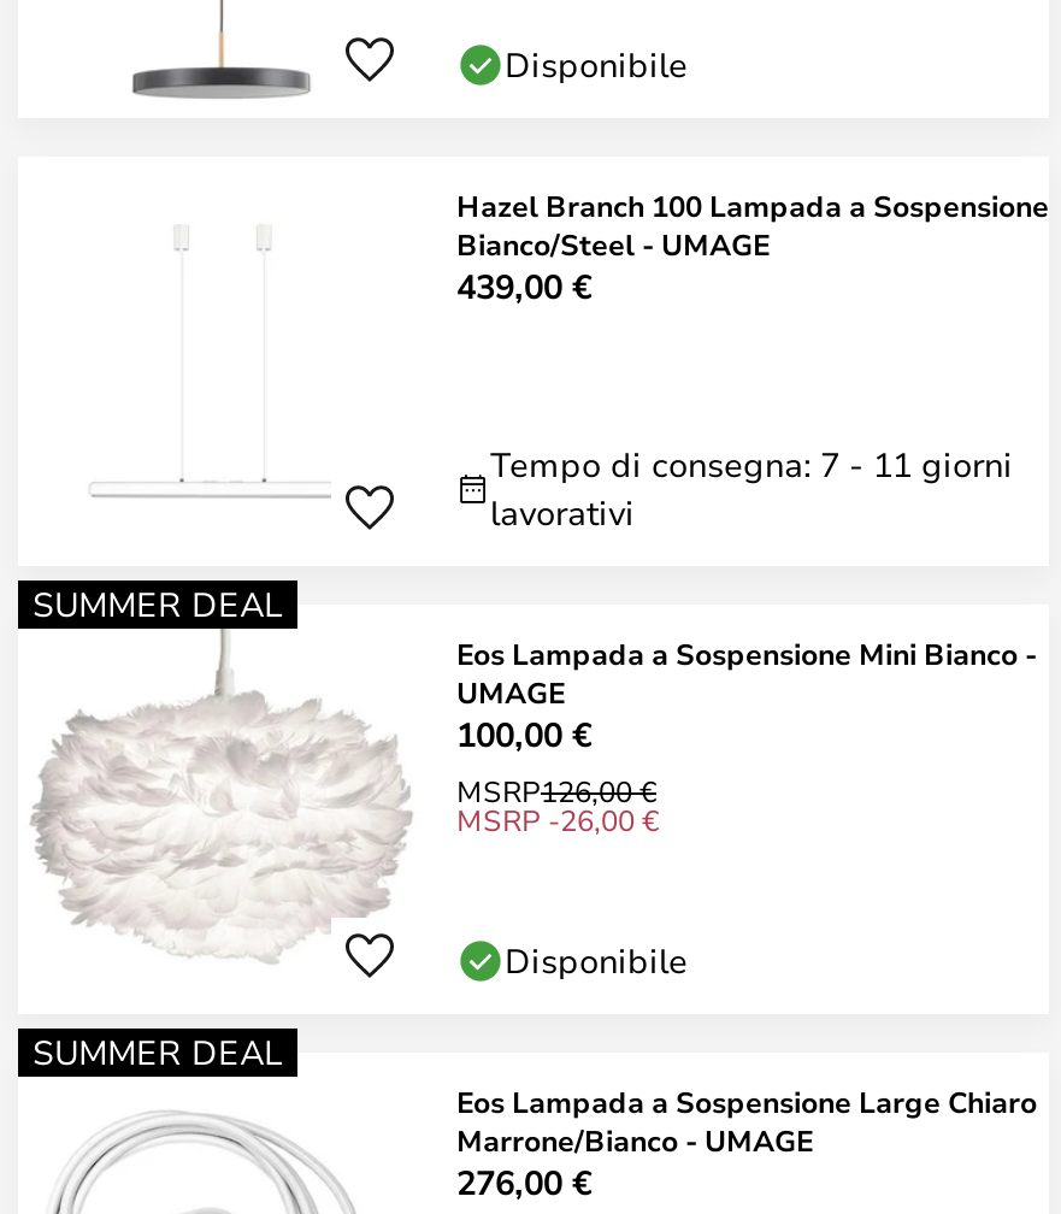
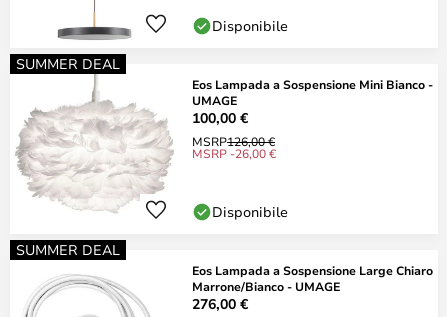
- Hazel Branch 100 Lampada a Sospensione
- Bianco/Steel - UMAGE
- 439,00 €

- Tempo di consegna: 7 - 11 giorni
- lavorativi
